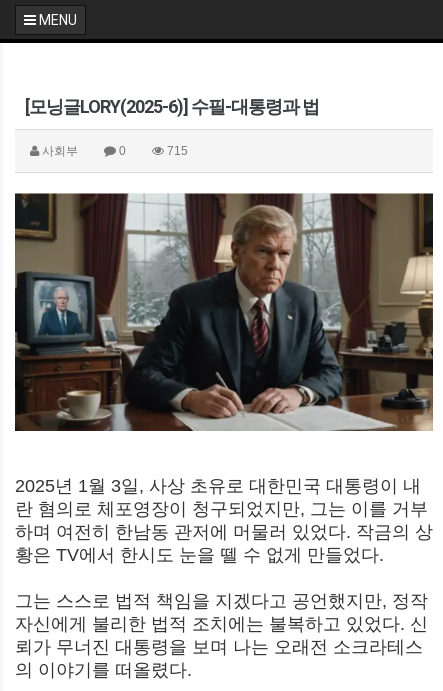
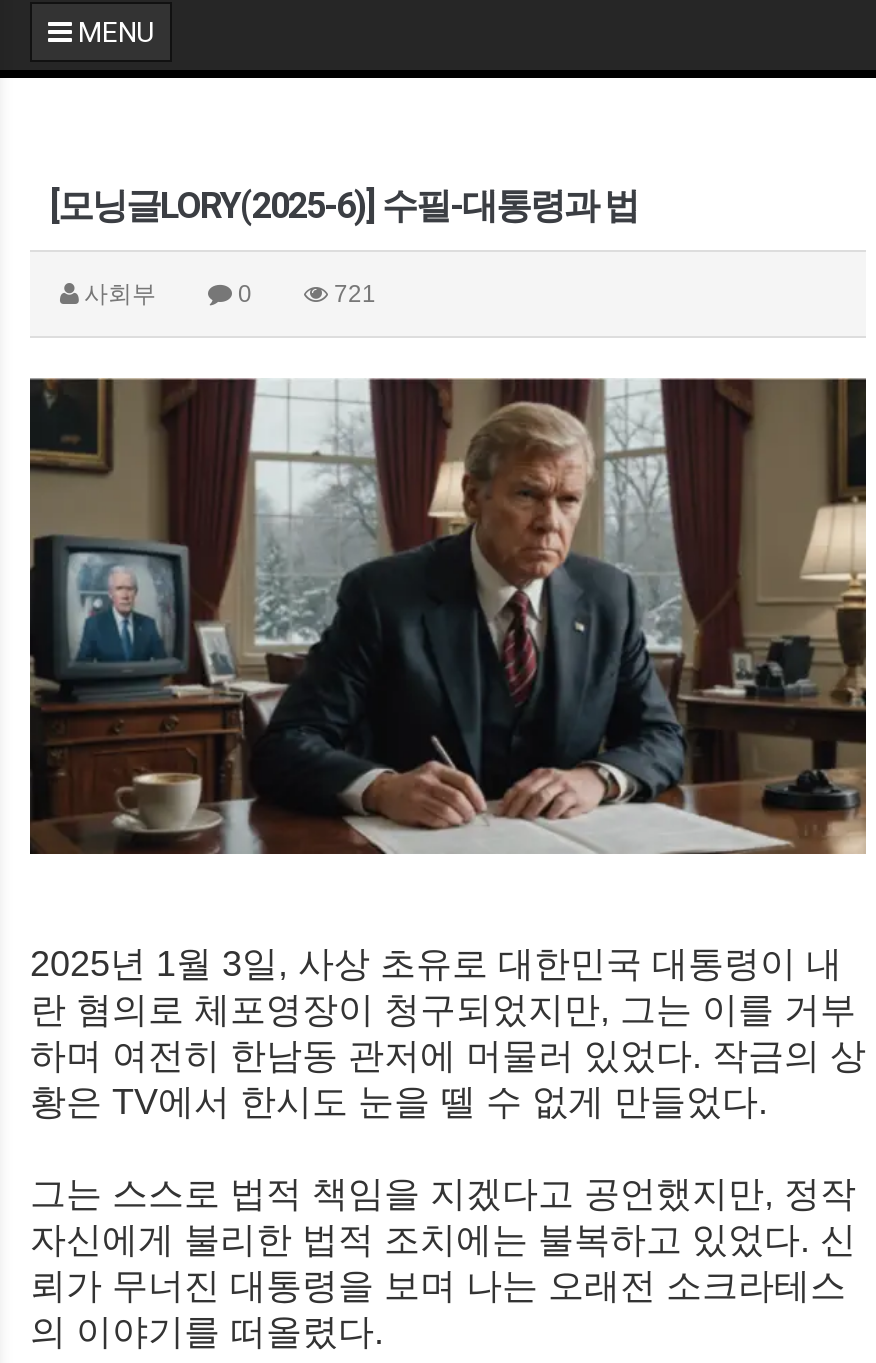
- 715
+ 721
